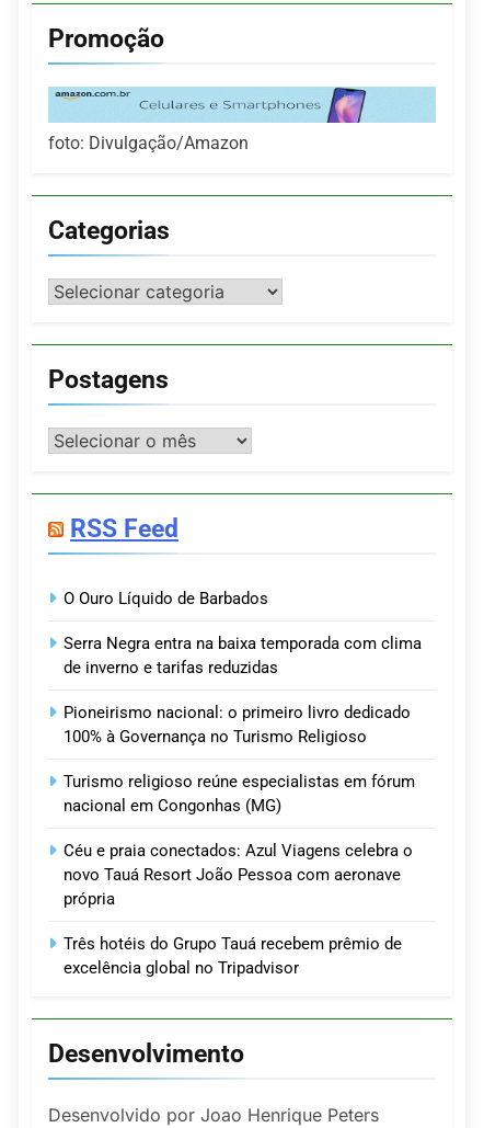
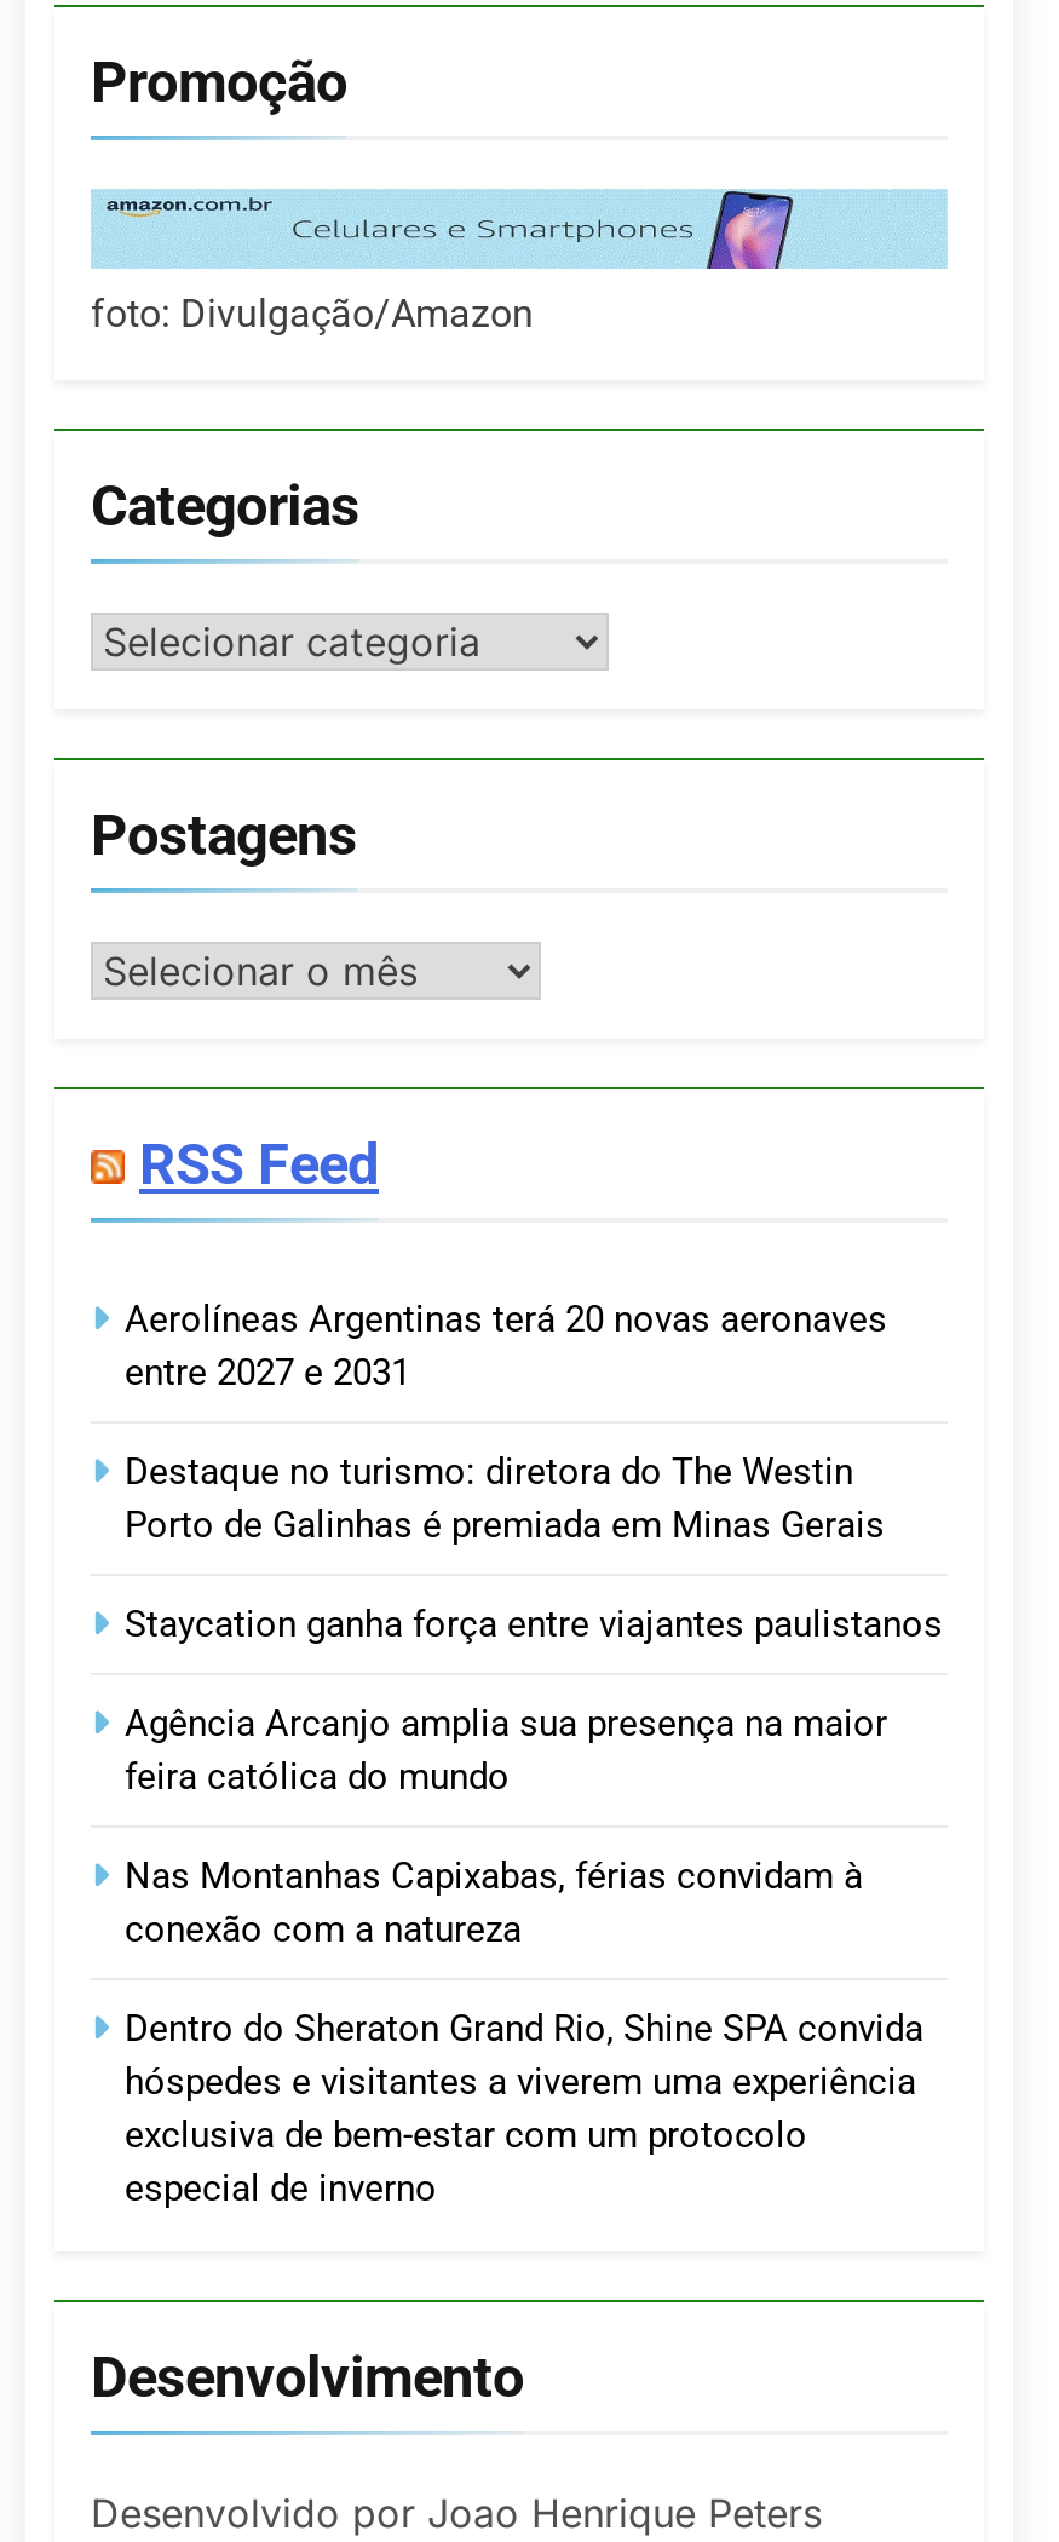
- O Ouro Líquido de Barbados
+ Aerolíneas Argentinas terá 20 novas aeronaves
+ entre 2027 e 2031

- Serra Negra entra na baixa temporada com clima
- de inverno e tarifas reduzidas
+ Destaque no turismo: diretora do The Westin
+ Porto de Galinhas é premiada em Minas Gerais

- Pioneirismo nacional: o primeiro livro dedicado
- 100% à Governança no Turismo Religioso
+ Staycation ganha força entre viajantes paulistanos

- Turismo religioso reúne especialistas em fórum
- nacional em Congonhas (MG)
+ Agência Arcanjo amplia sua presença na maior
+ feira católica do mundo

- Céu e praia conectados: Azul Viagens celebra o
- novo Tauá Resort João Pessoa com aeronave
- própria
+ Nas Montanhas Capixabas, férias convidam à
+ conexão com a natureza

- Três hotéis do Grupo Tauá recebem prêmio de
- excelência global no Tripadvisor
+ Dentro do Sheraton Grand Rio, Shine SPA convida
+ hóspedes e visitantes a viverem uma experiência
+ exclusiva de bem-estar com um protocolo
+ especial de inverno
